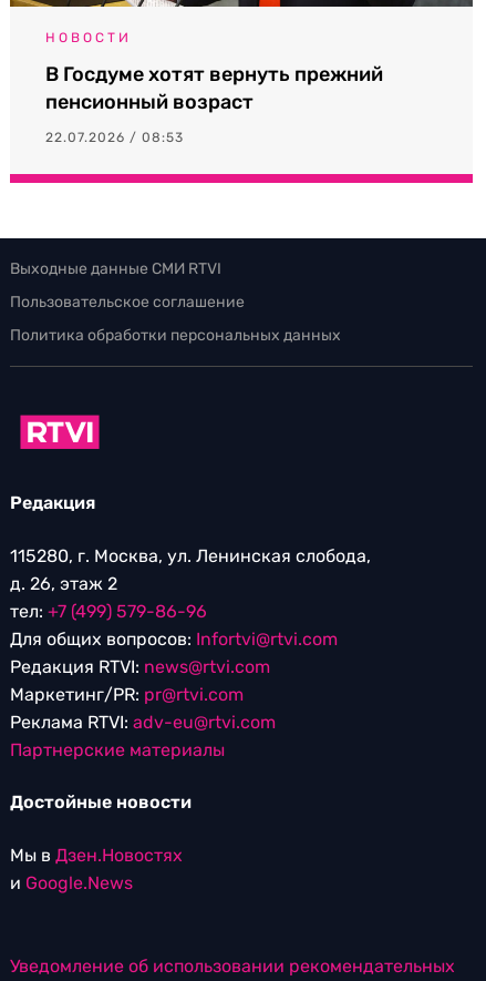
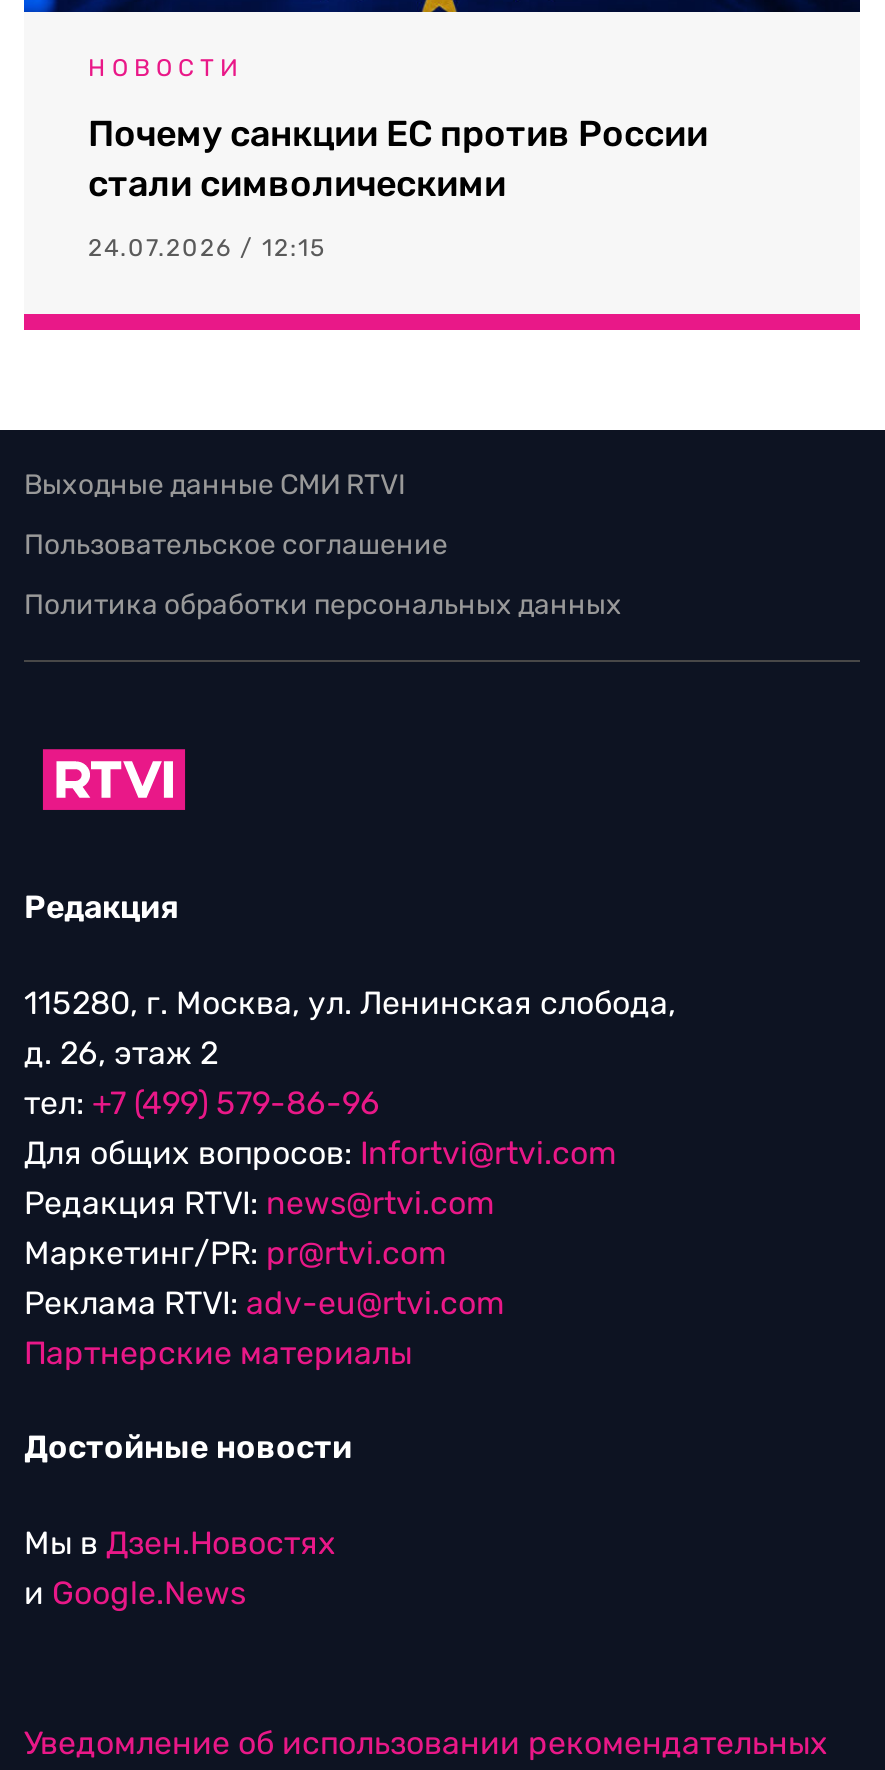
- В Госдуме хотят вернуть прежний
- пенсионный возраст
+ Почему санкции ЕС против России
+ стали символическими

- 22.07.2026 / 08:53
+ 24.07.2026 / 12:15
